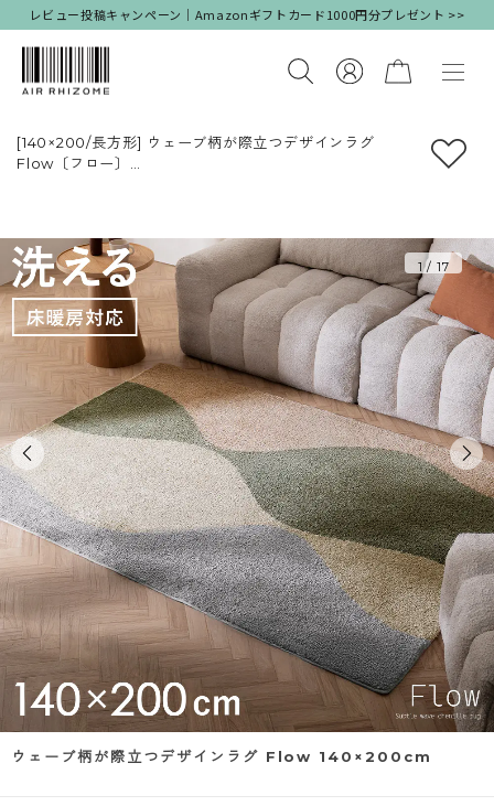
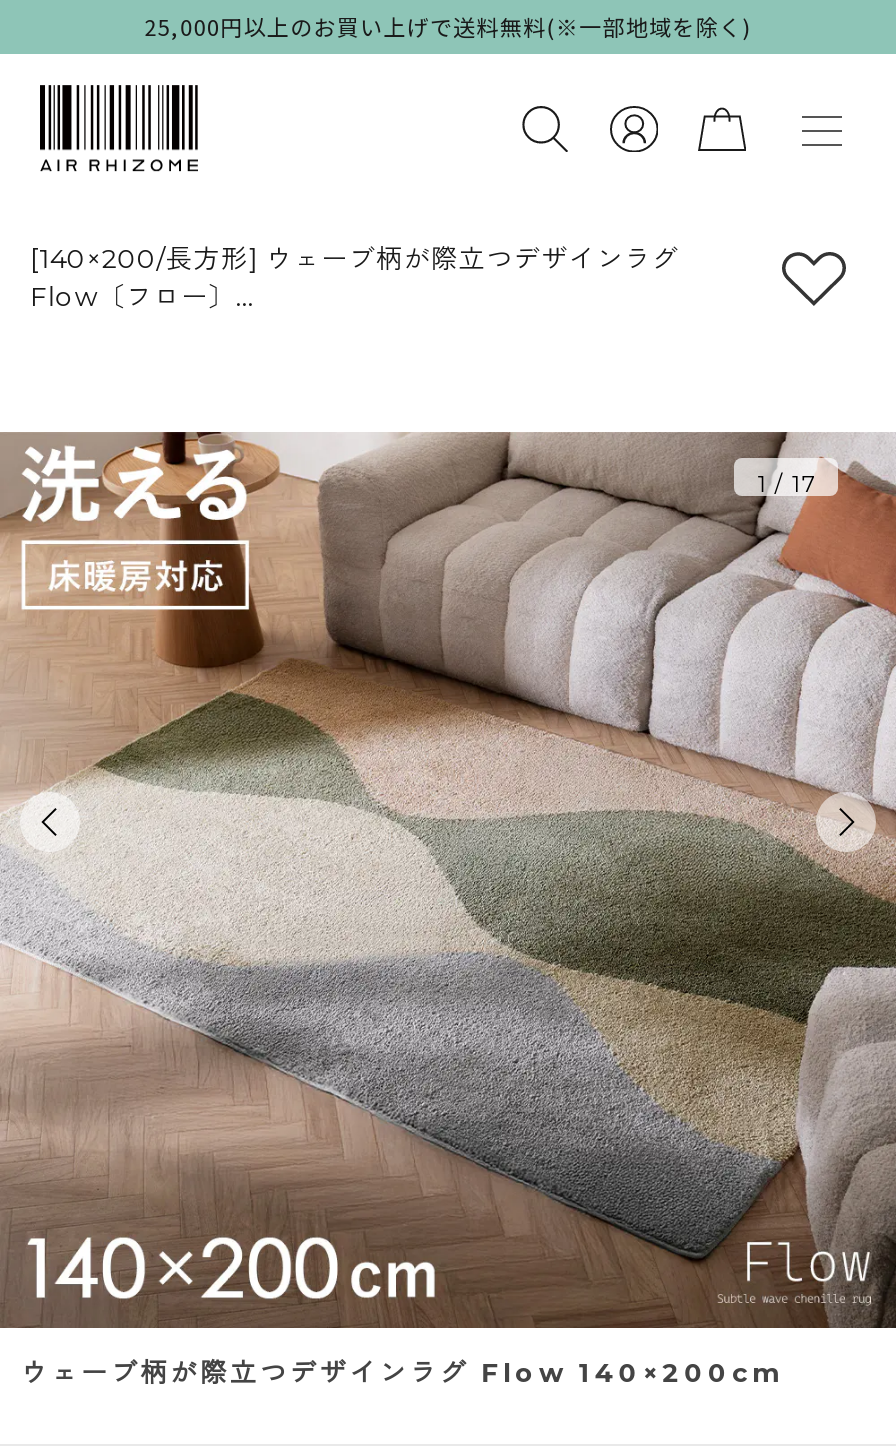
- レビュー投稿キャンペーン｜Amazonギフトカード1000円分プレゼント >>
+ 25,000円以上のお買い上げで送料無料(※一部地域を除く)
